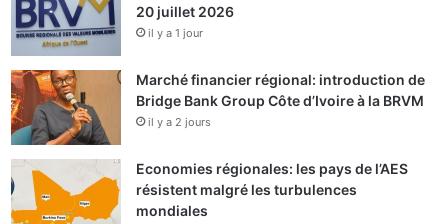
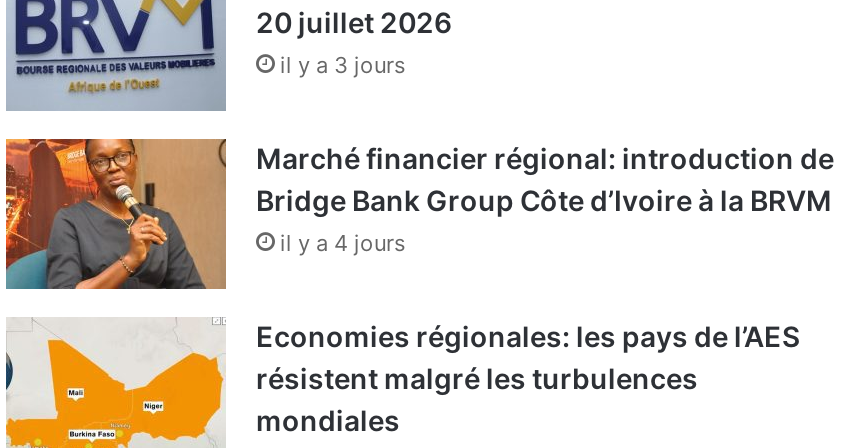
- il y a 1 jour
+ il y a 3 jours

- il y a 2 jours
+ il y a 4 jours
